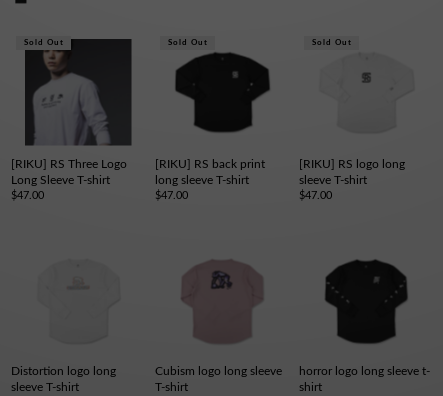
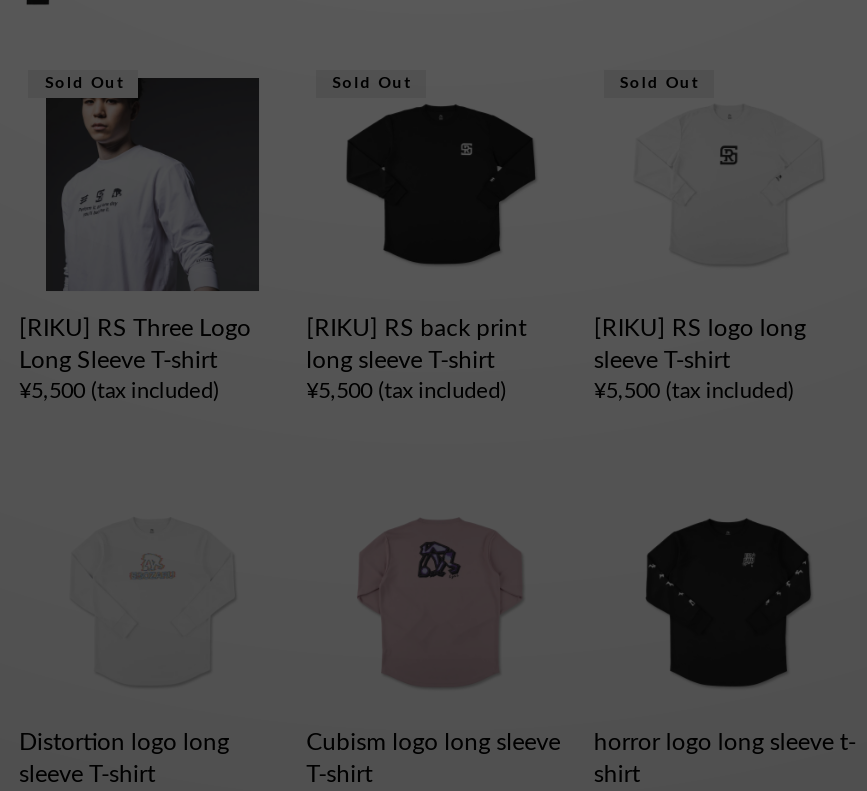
- $47.00
+ ¥5,500 (tax included)

- $47.00
+ ¥5,500 (tax included)

- $47.00
+ ¥5,500 (tax included)
